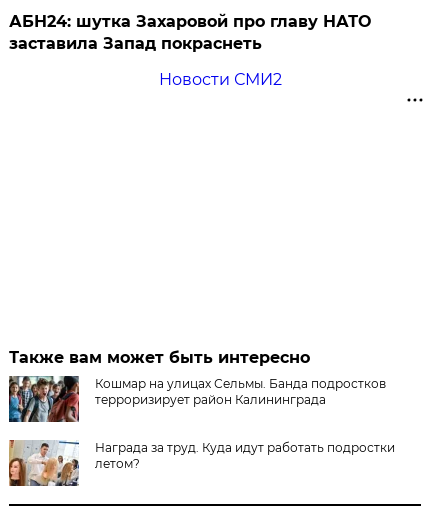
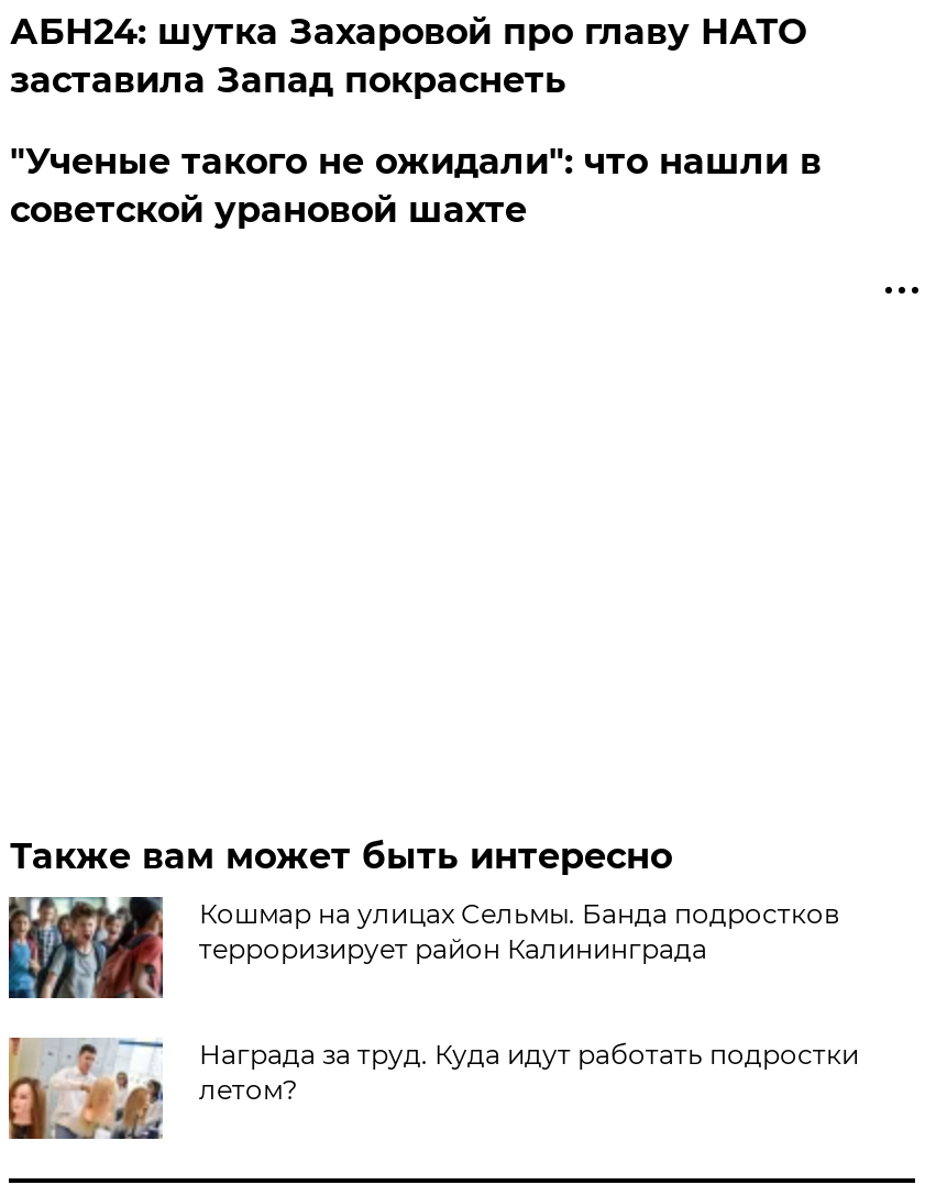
- Новости СМИ2
+ "Ученые такого не ожидали": что нашли в
+ советской урановой шахте
